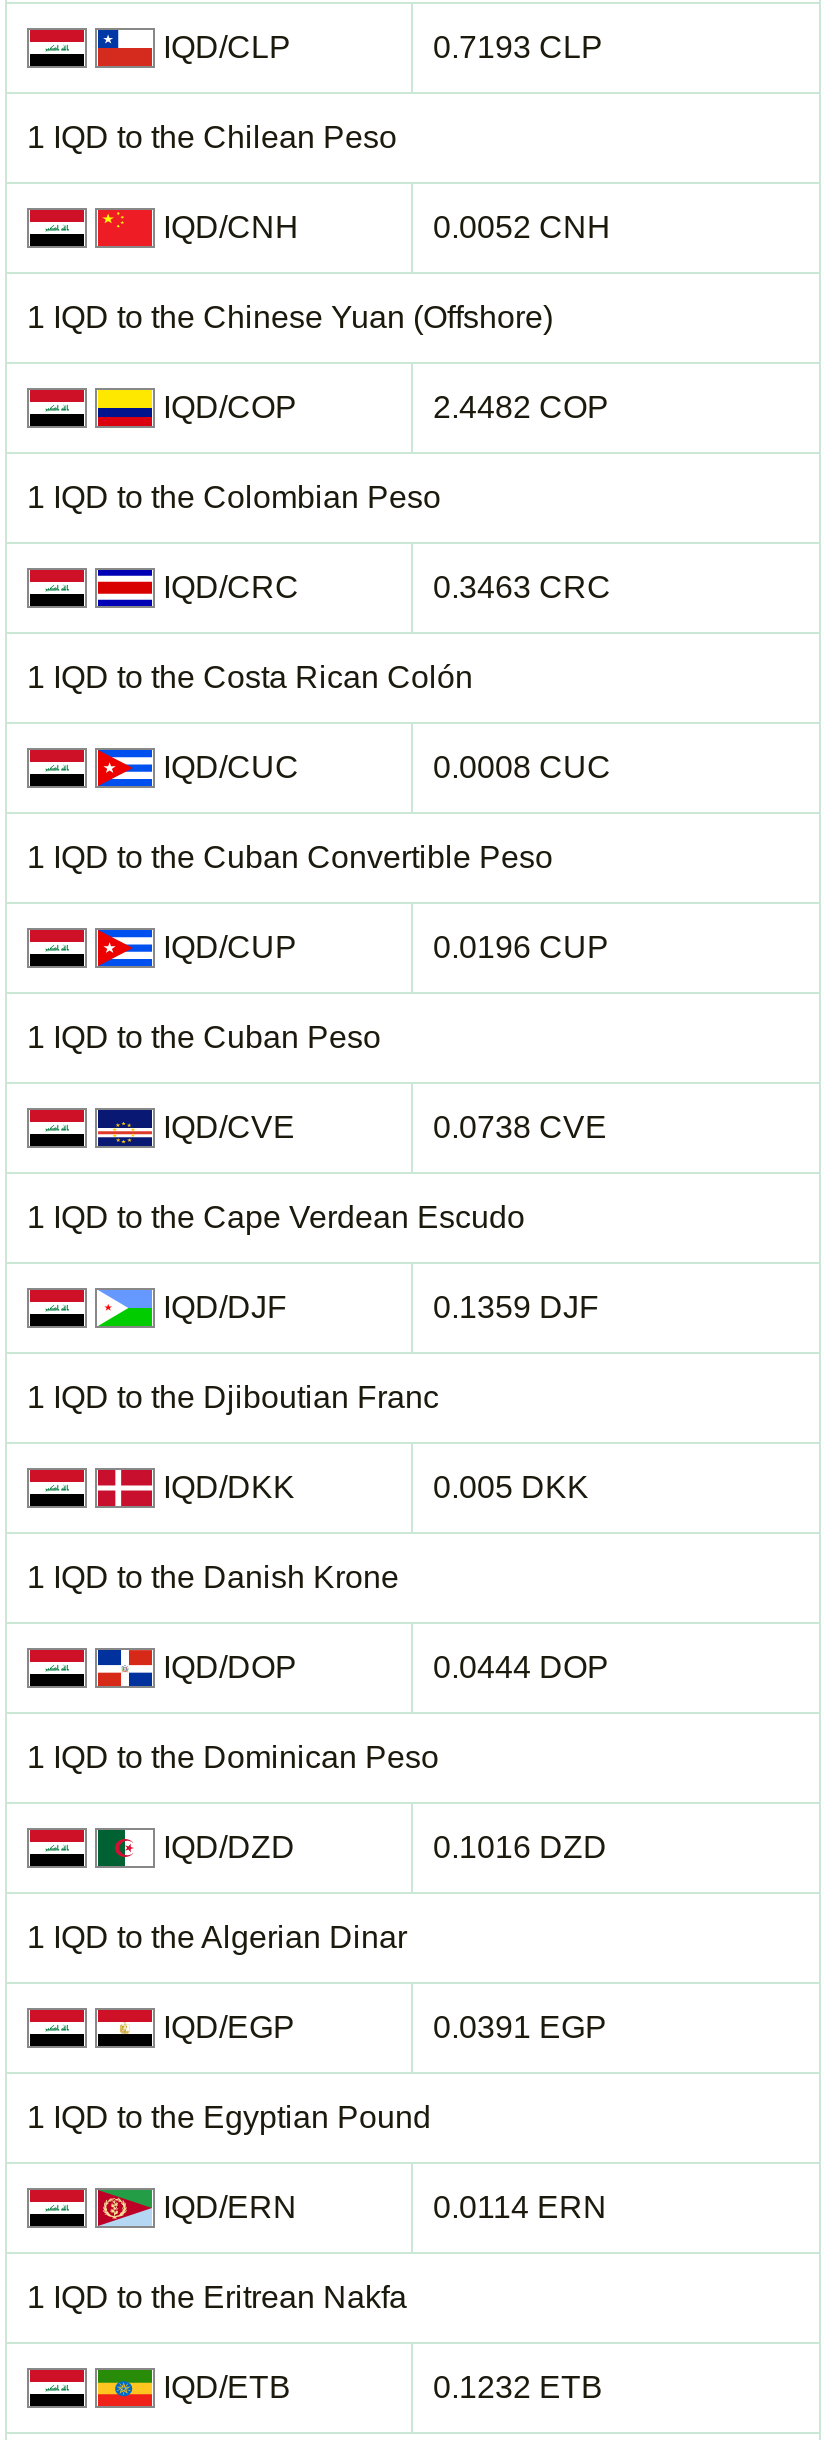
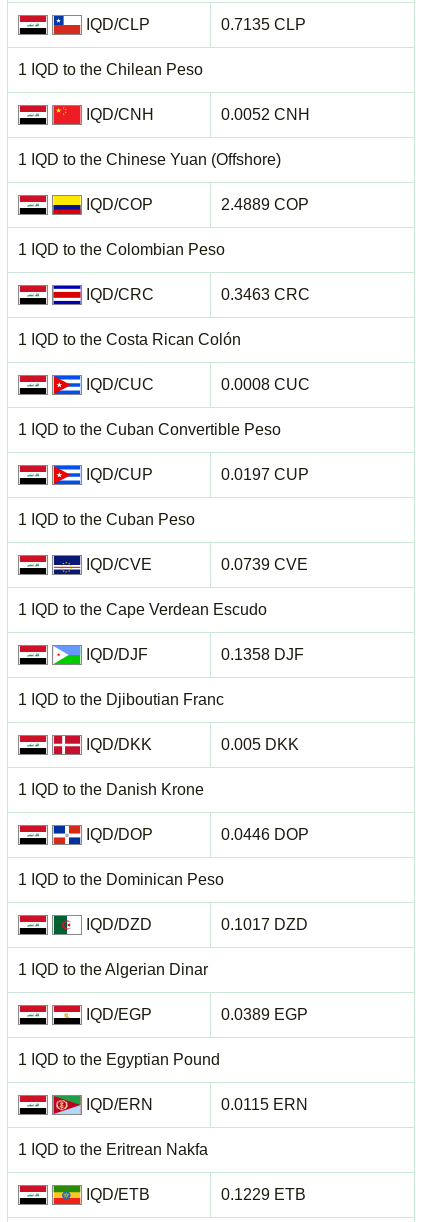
- 0.7193 CLP
+ 0.7135 CLP

- 2.4482 COP
+ 2.4889 COP

- 0.0196 CUP
+ 0.0197 CUP

- 0.0738 CVE
+ 0.0739 CVE

- 0.1359 DJF
+ 0.1358 DJF

- 0.0444 DOP
+ 0.0446 DOP

- 0.1016 DZD
+ 0.1017 DZD

- 0.0391 EGP
+ 0.0389 EGP

- 0.0114 ERN
+ 0.0115 ERN

- 0.1232 ETB
+ 0.1229 ETB
